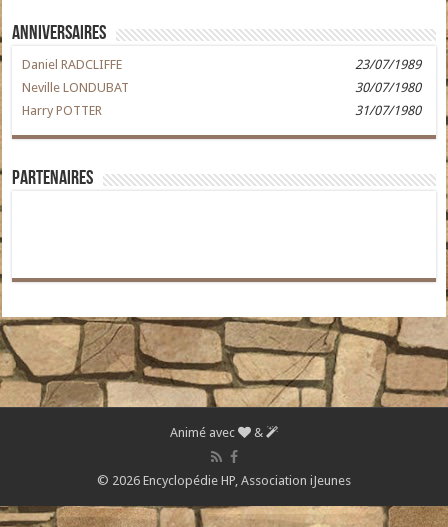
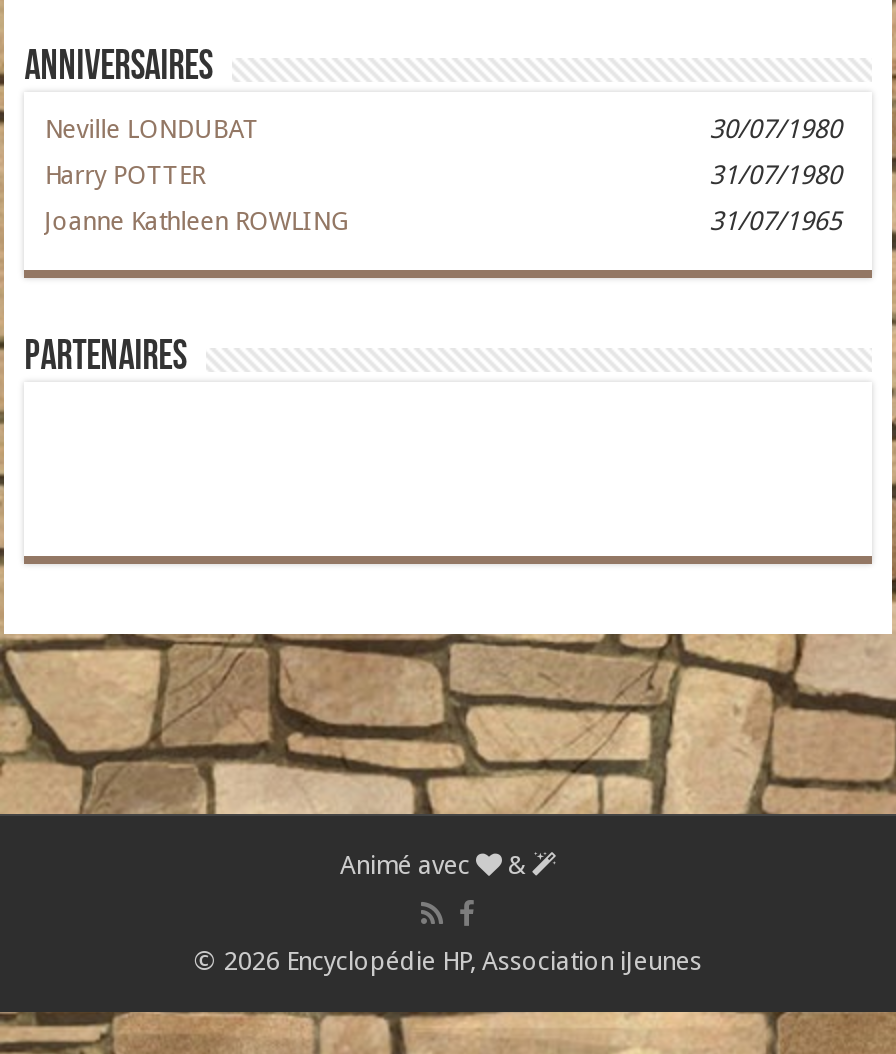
- Daniel RADCLIFFE
- 23/07/1989

moved up: Neville LONDUBAT | 30/07/1980 | Harry POTTER | 31/07/1980

+ Joanne Kathleen ROWLING
+ 31/07/1965
